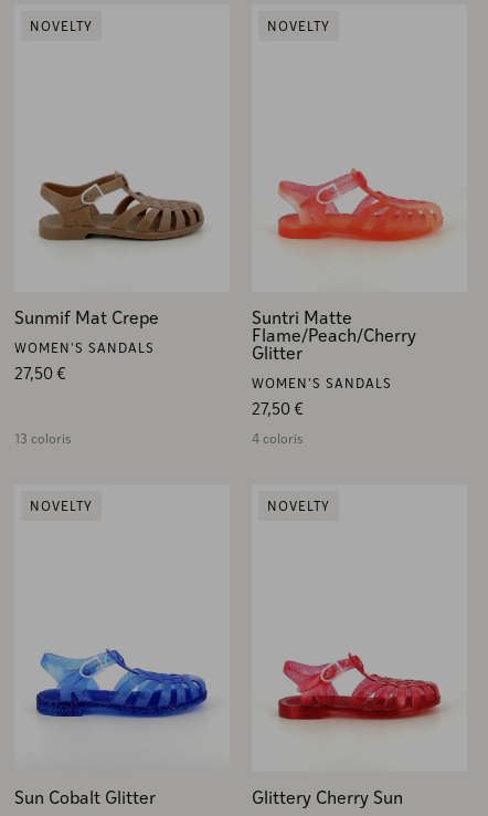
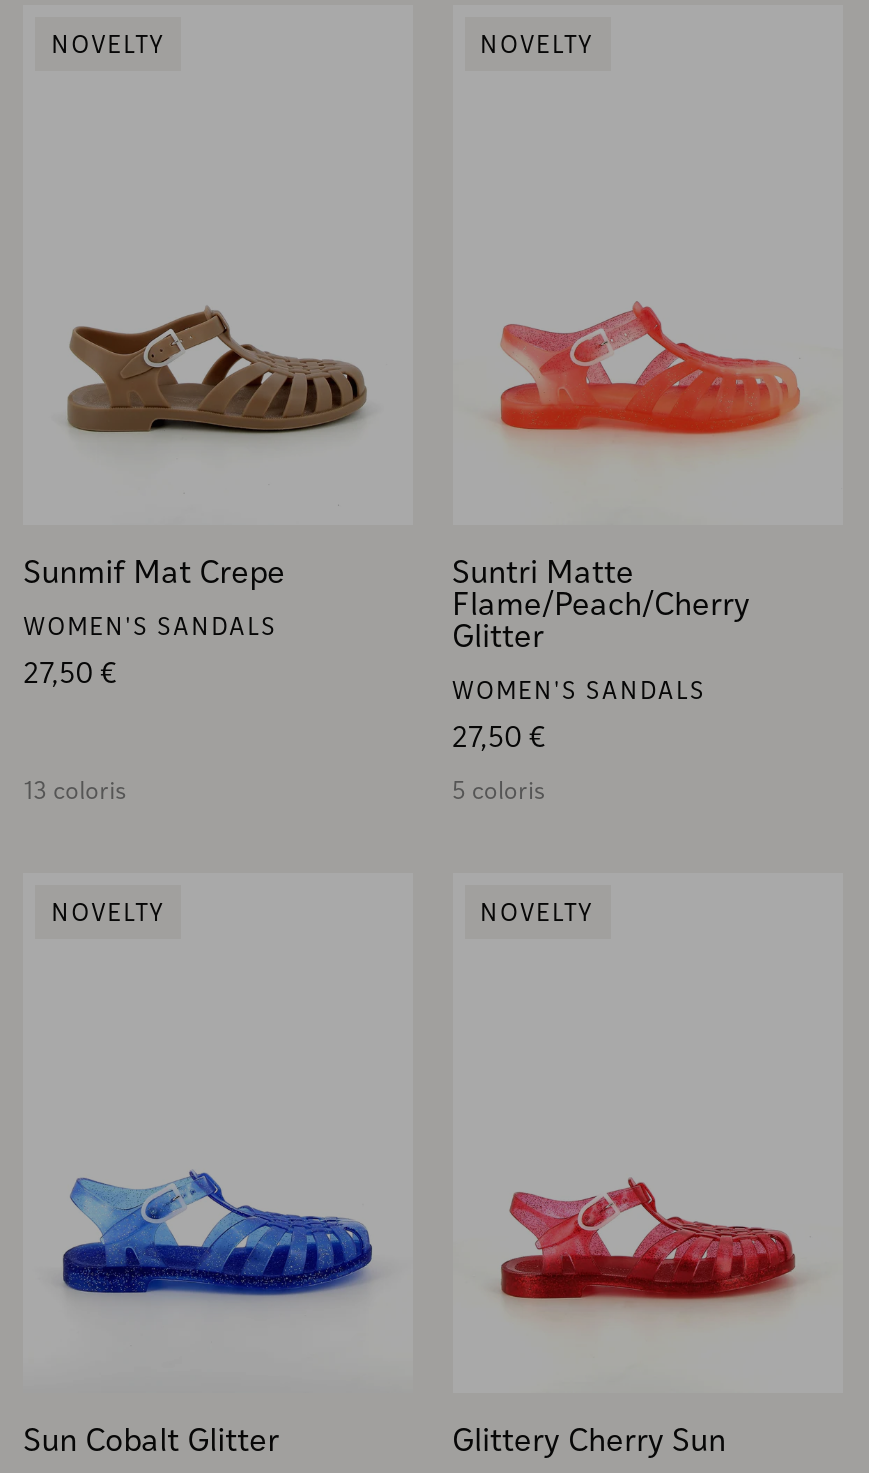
- 4 coloris
+ 5 coloris
